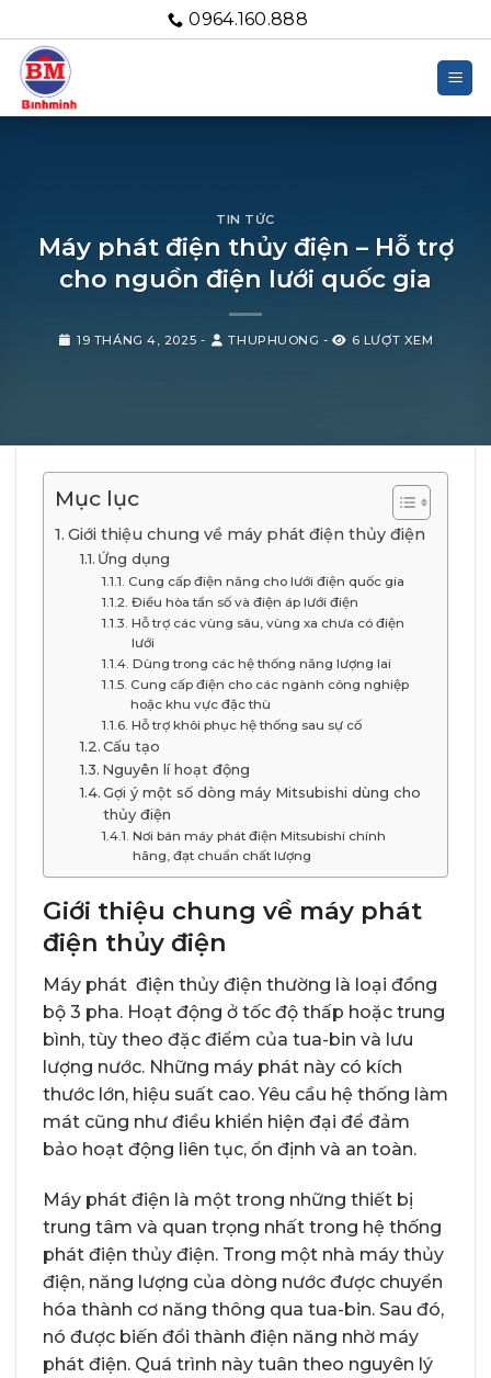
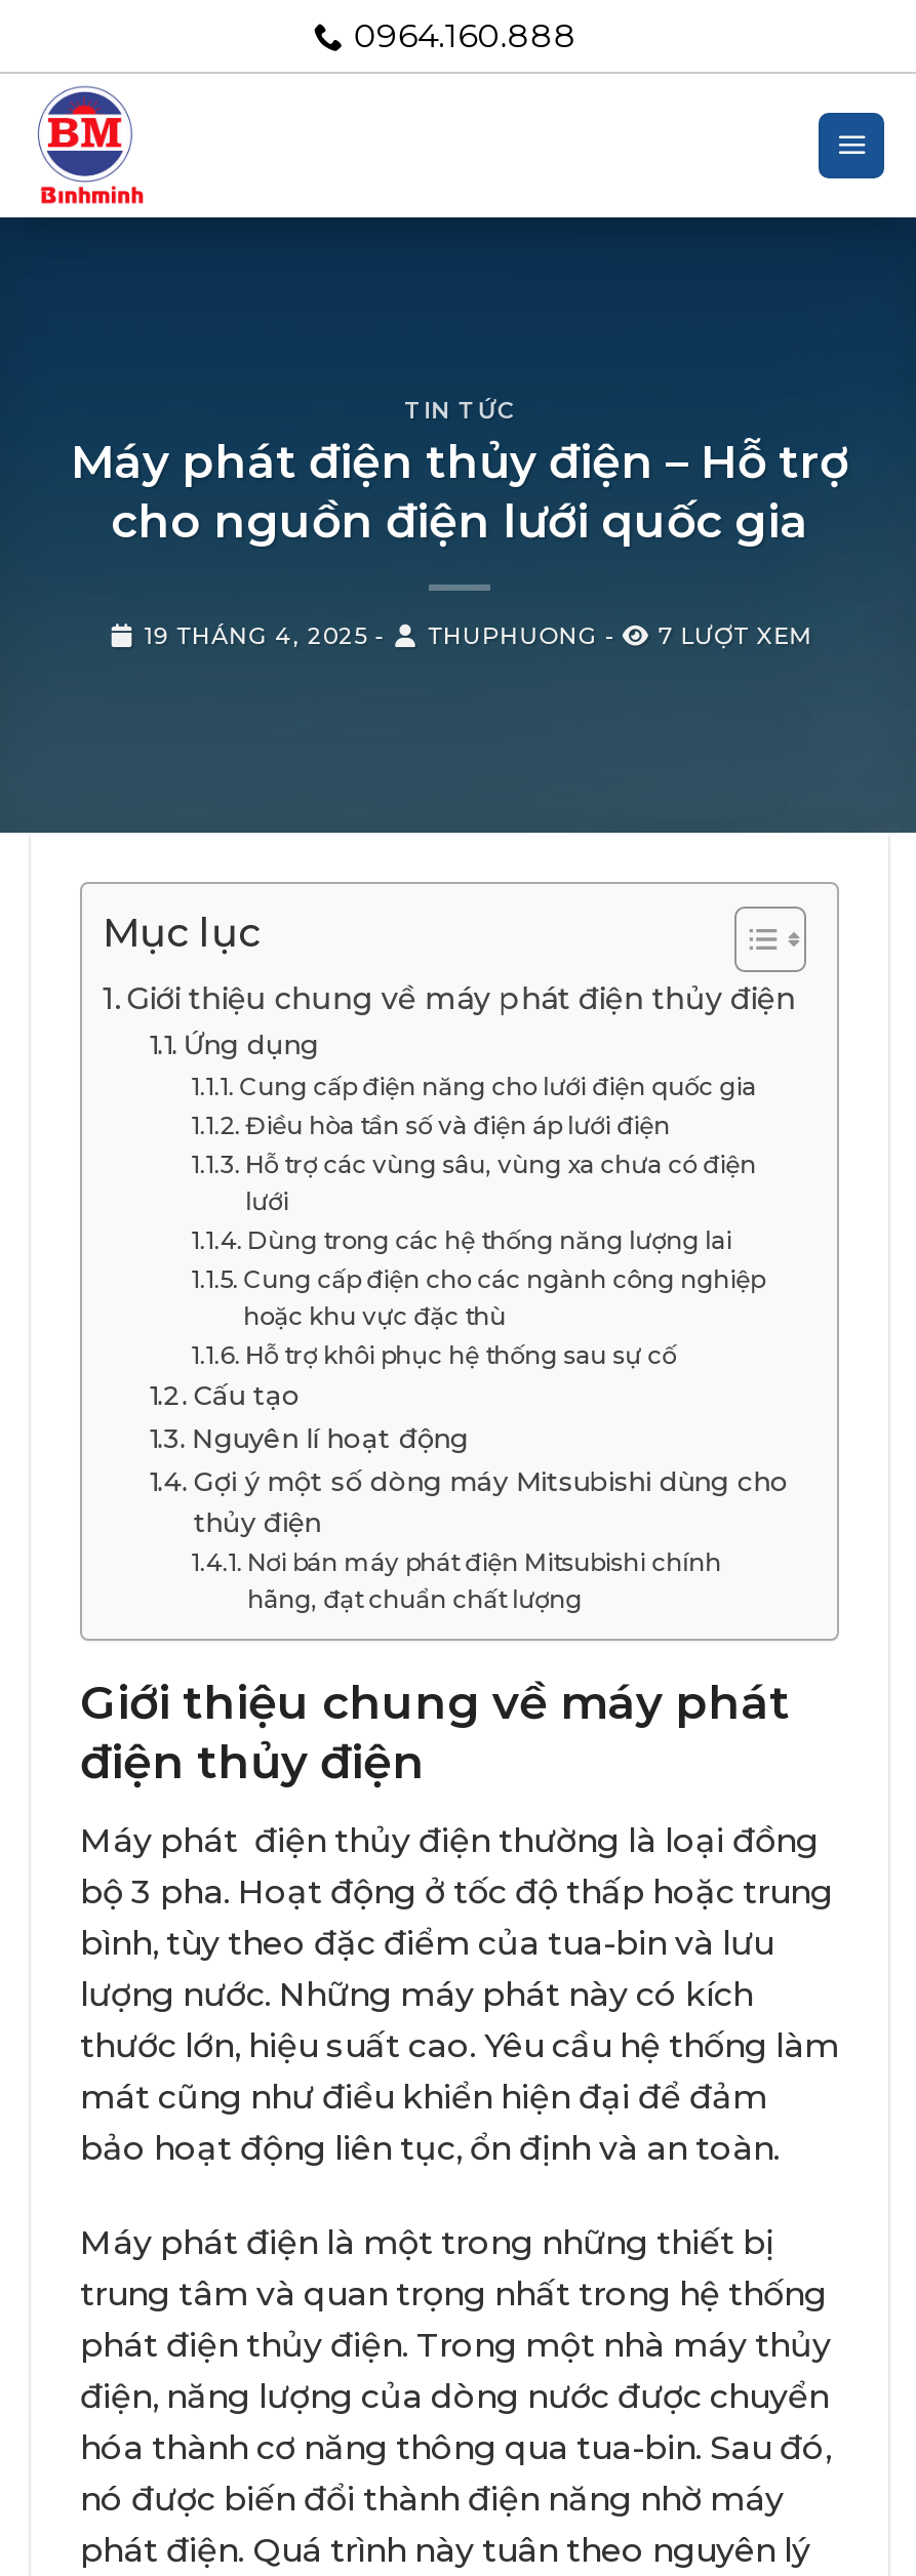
- 19 THÁNG 4, 2025 - THUPHUONG - 6 LƯỢT XEM
+ 19 THÁNG 4, 2025 - THUPHUONG - 7 LƯỢT XEM
